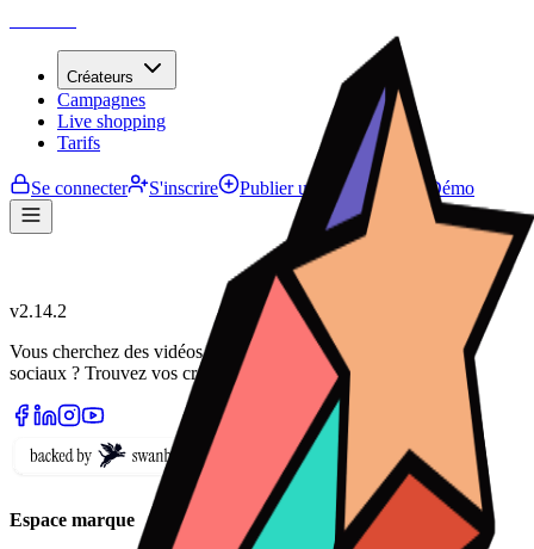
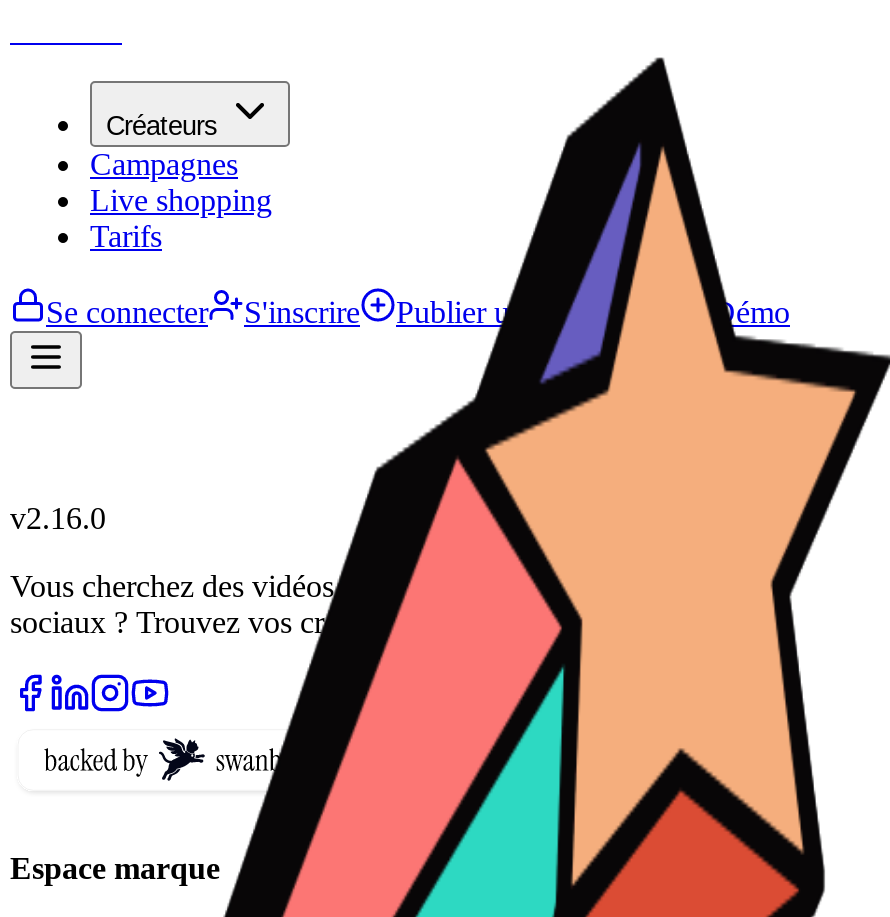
- v2.14.2
+ v2.16.0
